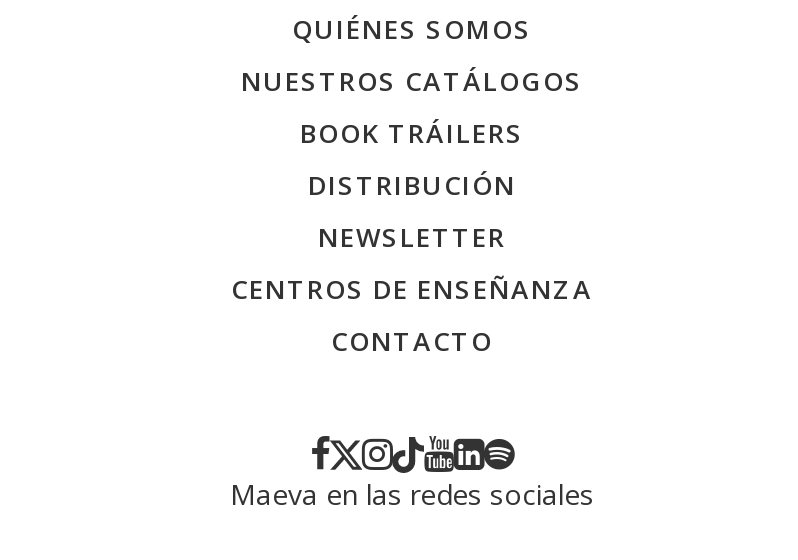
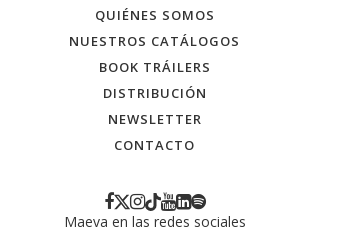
- CENTROS DE ENSEÑANZA
